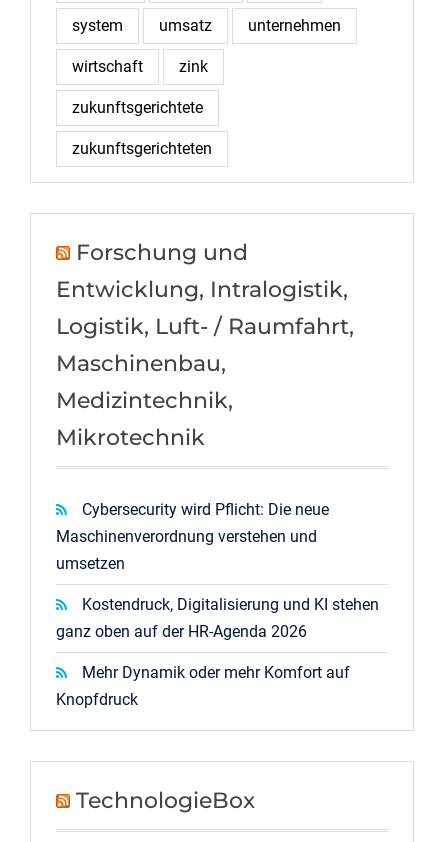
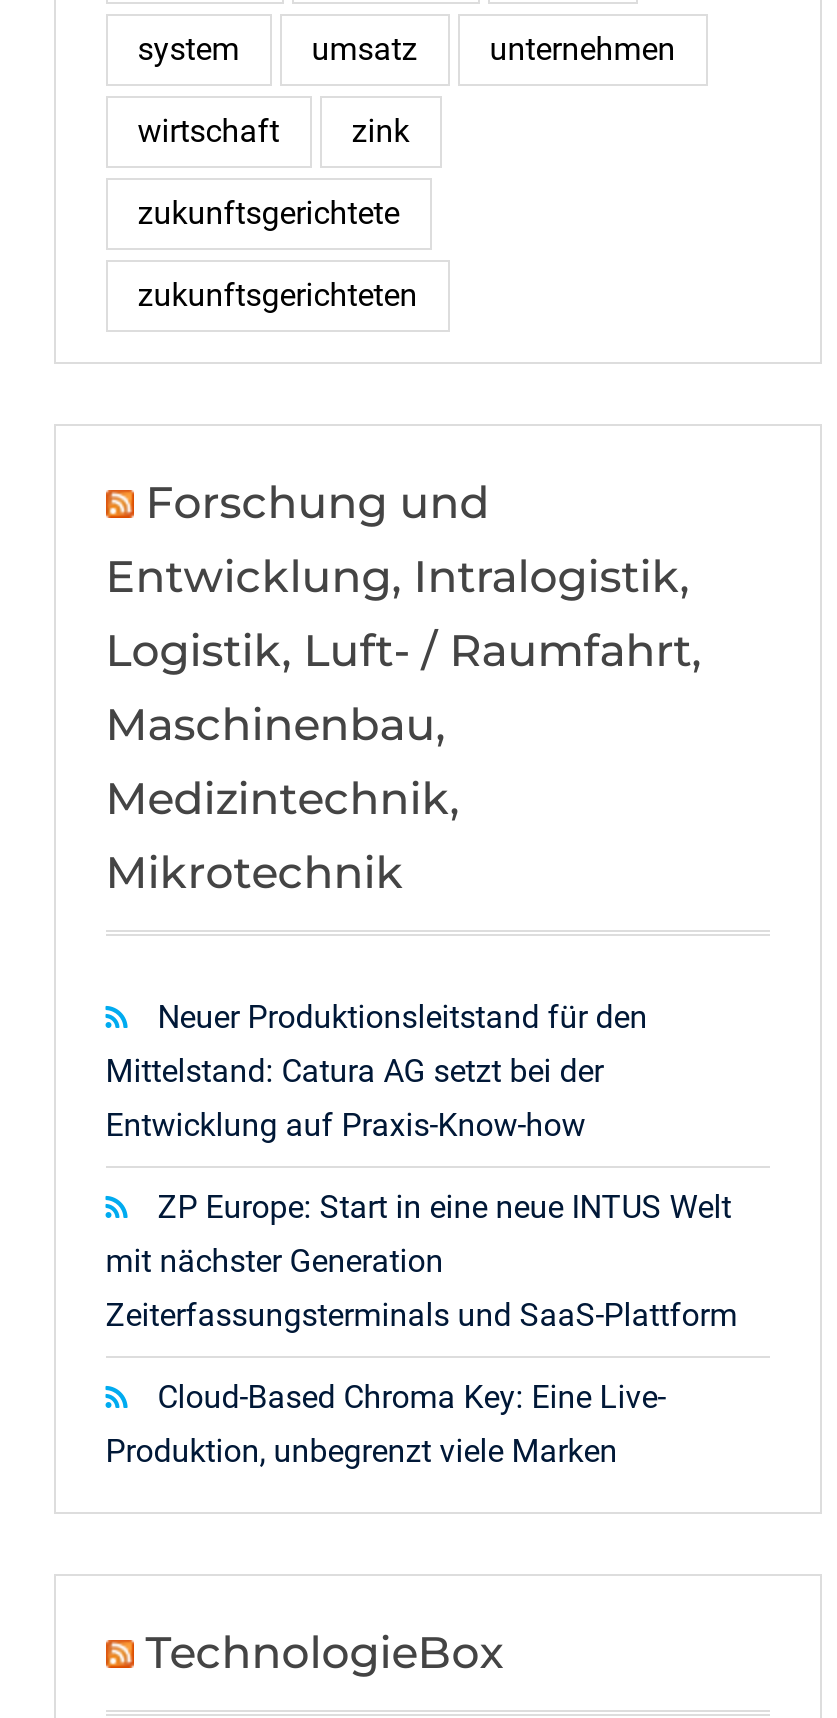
- Cybersecurity wird Pflicht: Die neue
- Maschinenverordnung verstehen und
- umsetzen
+ Neuer Produktionsleitstand für den
+ Mittelstand: Catura AG setzt bei der
+ Entwicklung auf Praxis-Know-how

- Kostendruck, Digitalisierung und KI stehen
- ganz oben auf der HR-Agenda 2026
+ ZP Europe: Start in eine neue INTUS Welt
+ mit nächster Generation
+ Zeiterfassungsterminals und SaaS-Plattform

- Mehr Dynamik oder mehr Komfort auf
- Knopfdruck
+ Cloud-Based Chroma Key: Eine Live-
+ Produktion, unbegrenzt viele Marken
